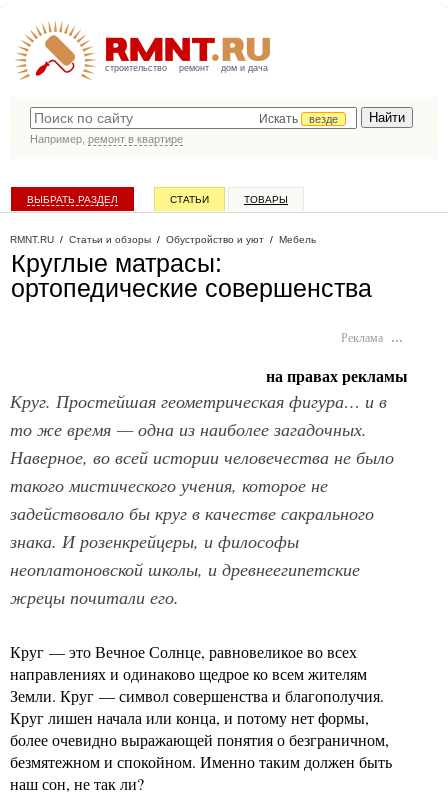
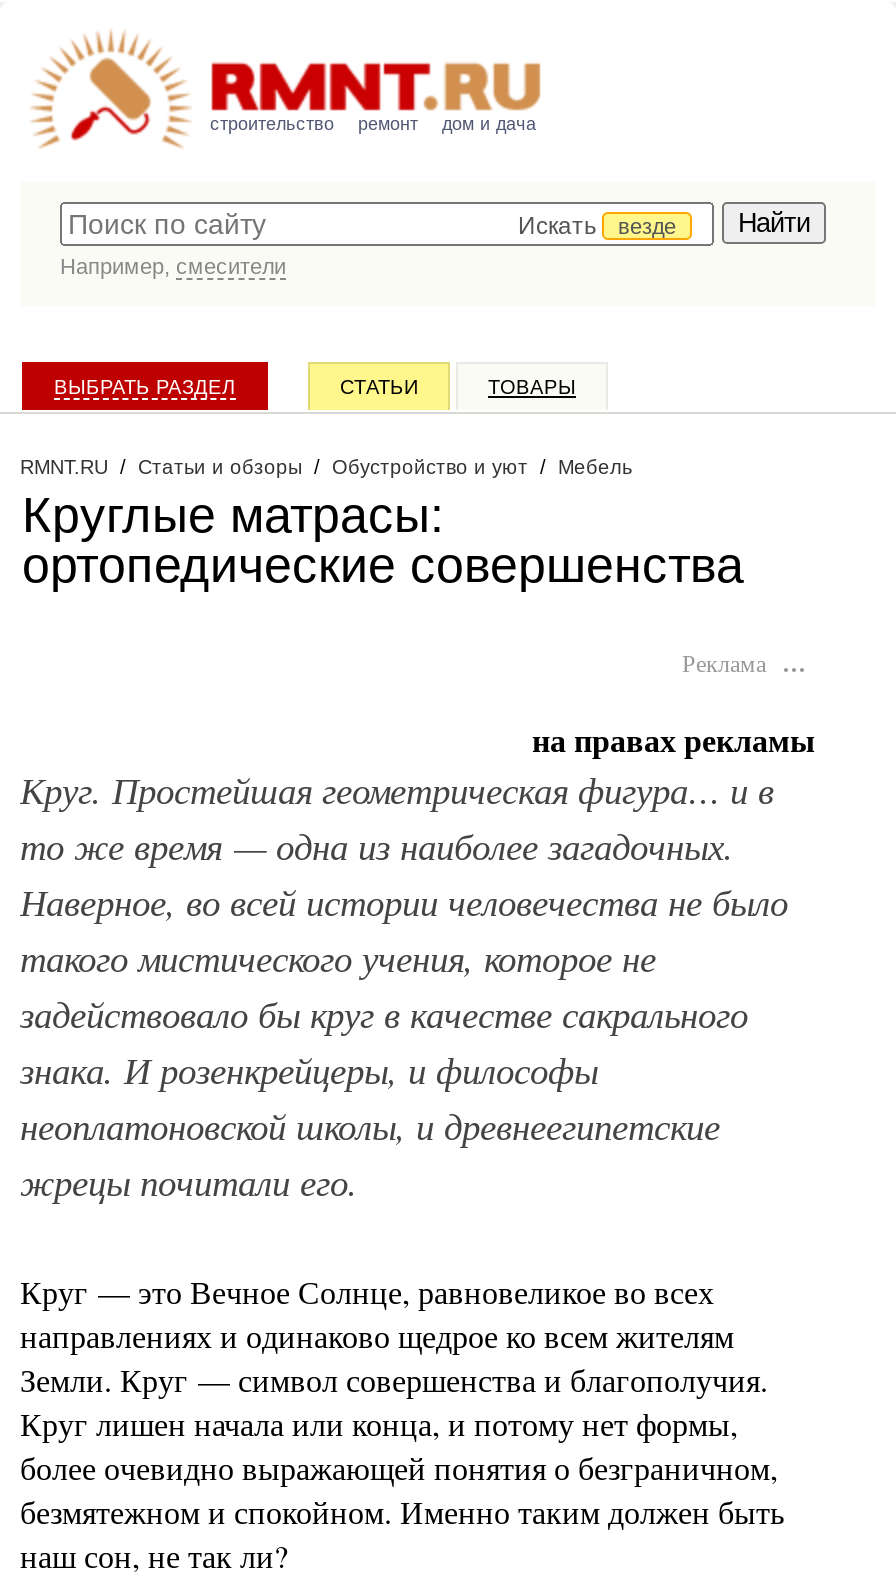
- Например, ремонт в квартире
+ Например, смесители
